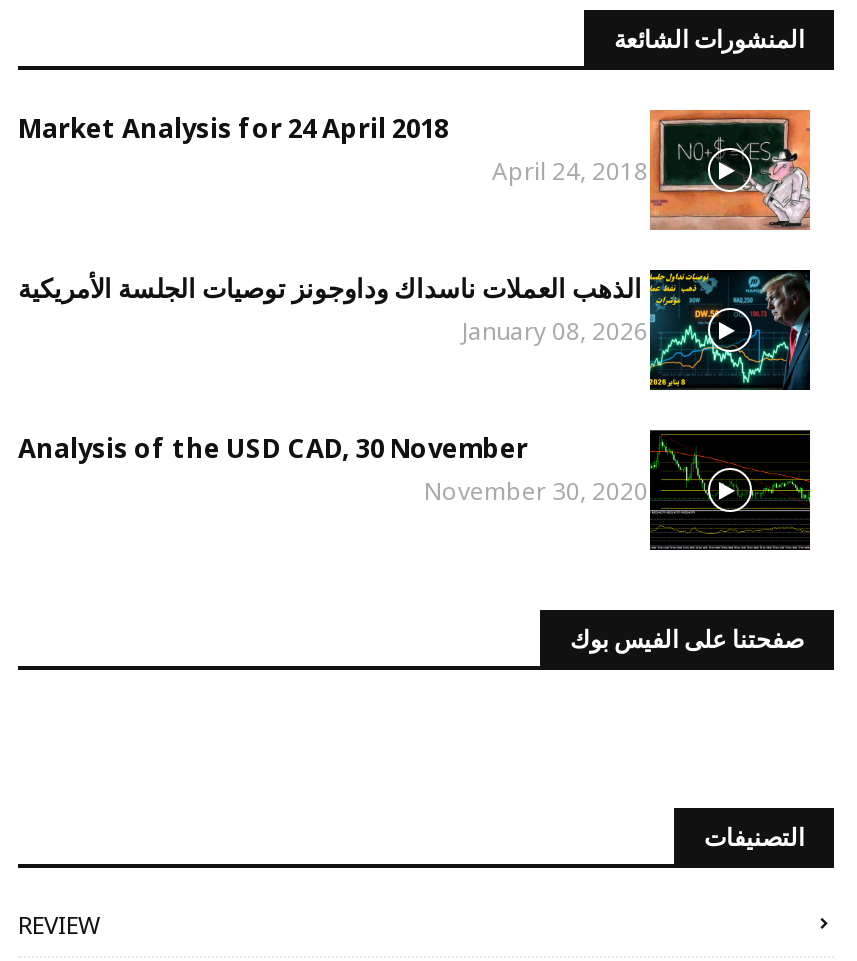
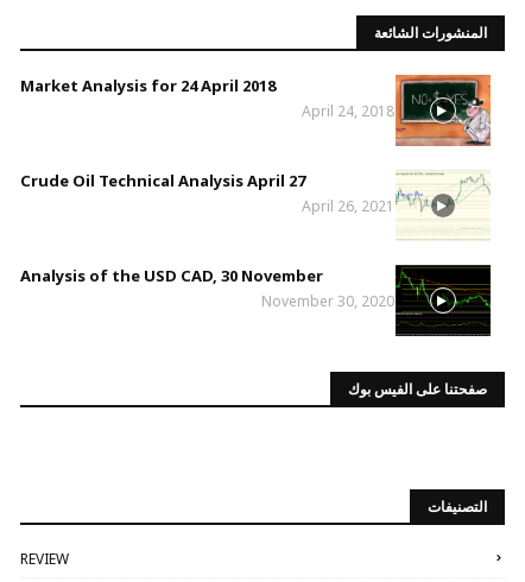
- [image]
- الذهب العملات ناسداك وداوجونز توصيات الجلسة الأمريكية
- January 08, 2026
+ [image]
+ Crude Oil Technical Analysis April 27
+ April 26, 2021
